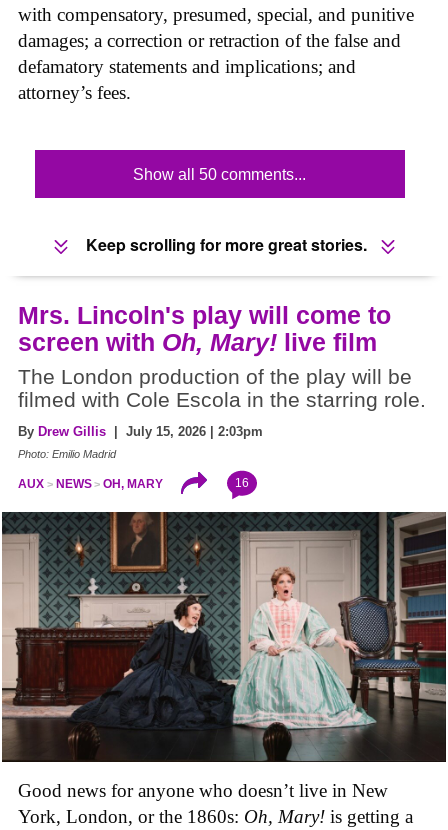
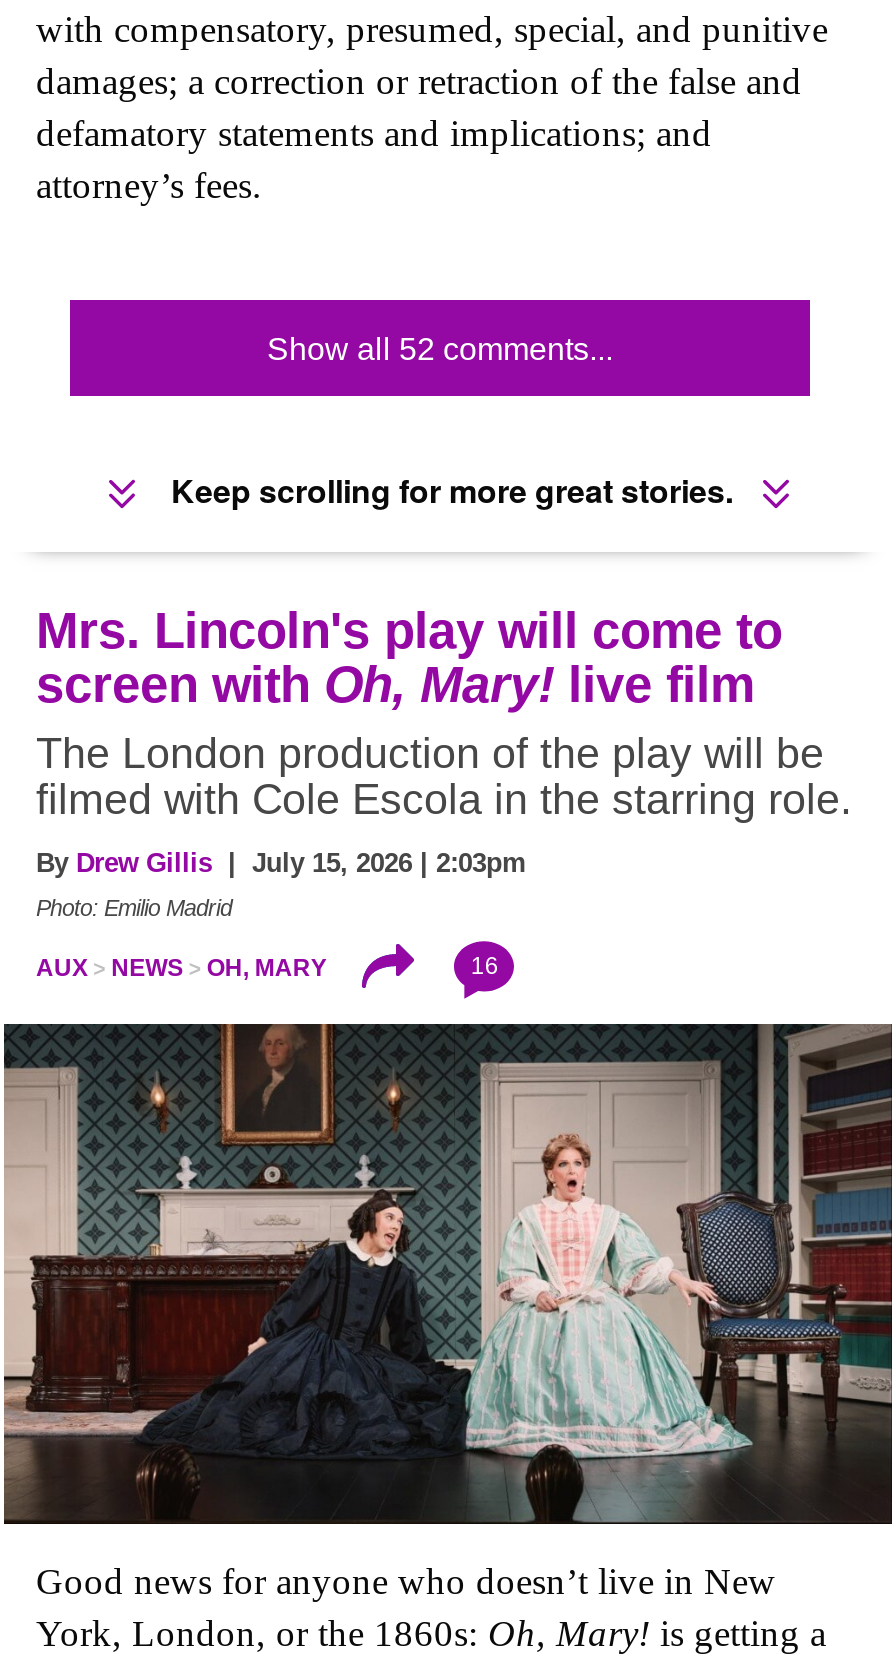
- Show all 50 comments...
+ Show all 52 comments...
